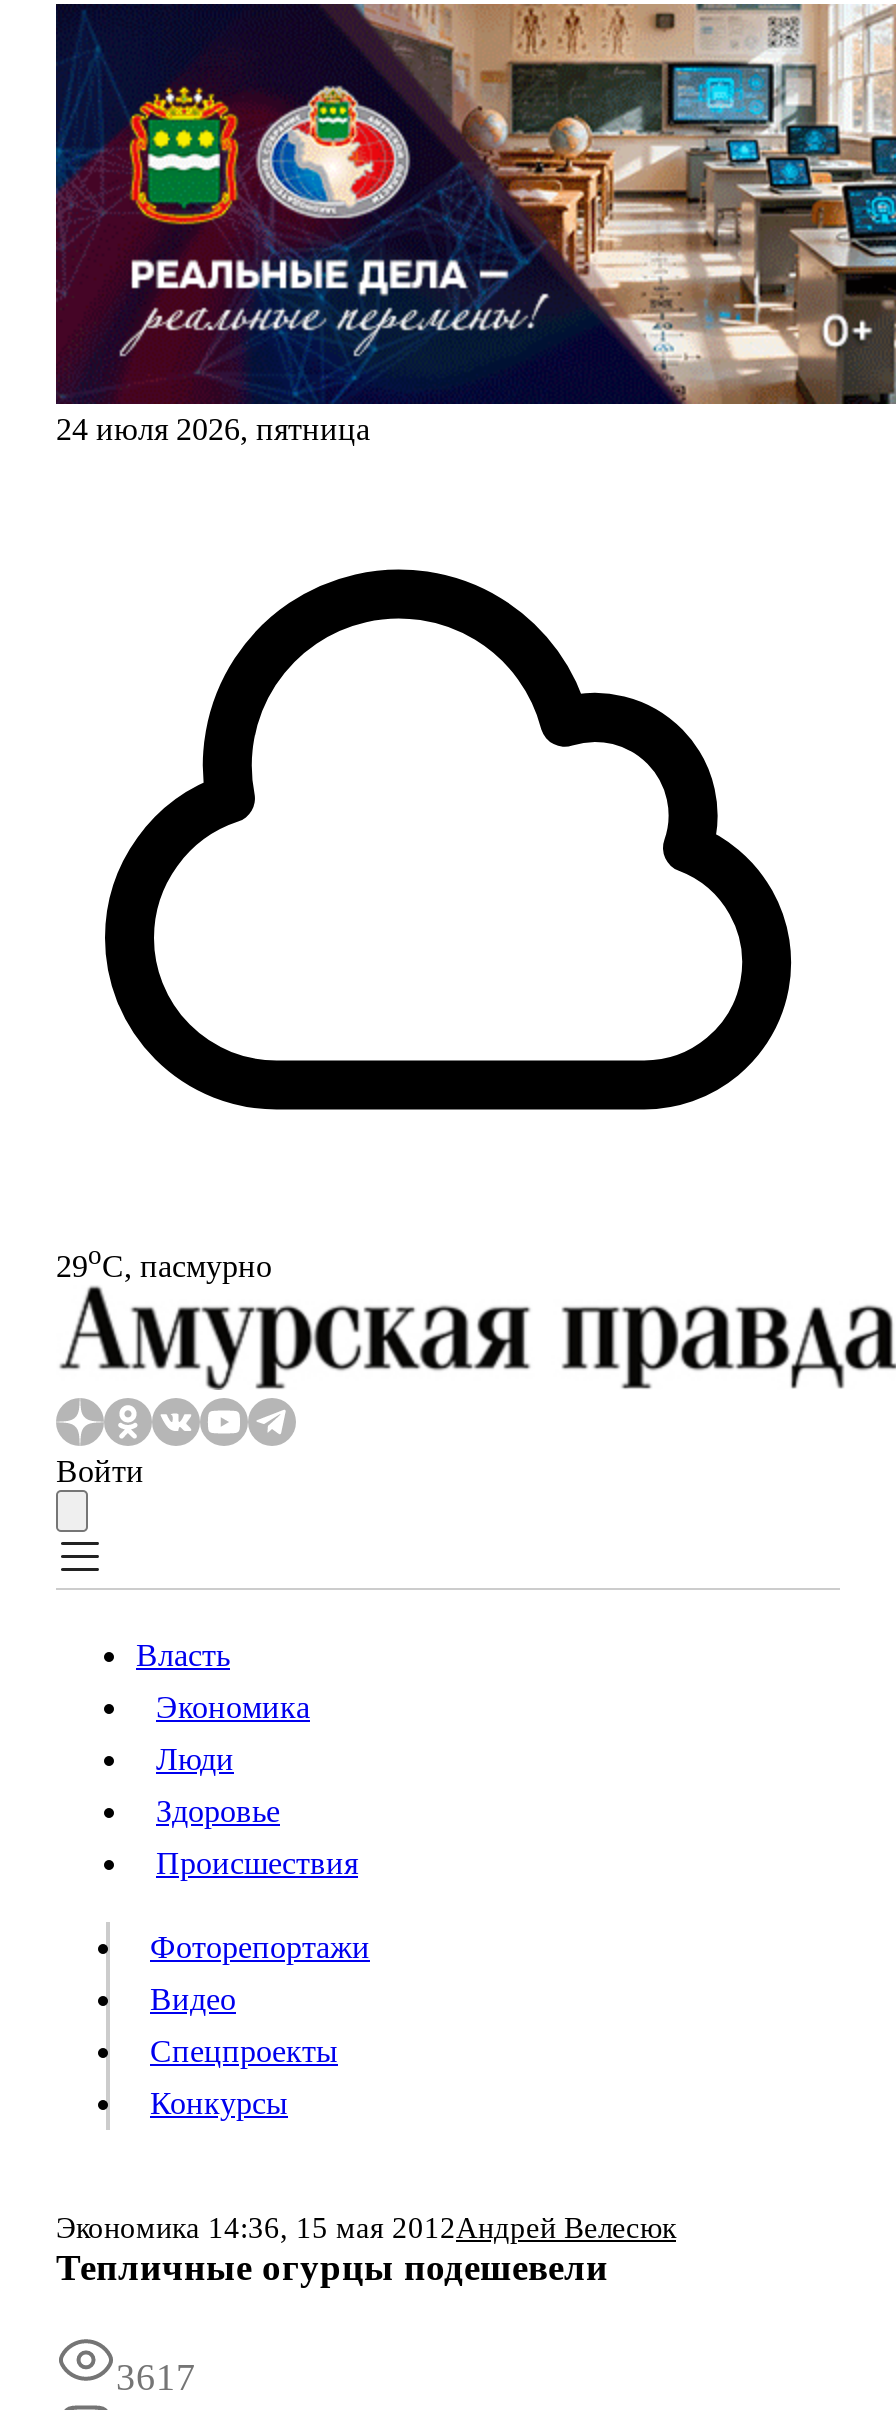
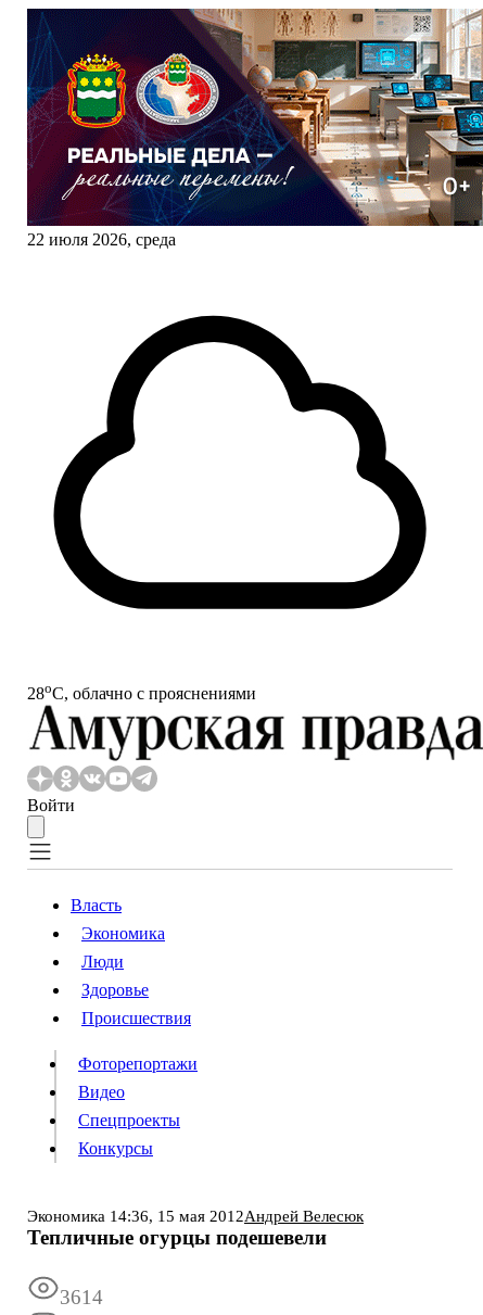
- 24 июля 2026, пятница
+ 22 июля 2026, среда

- 29oС, пасмурно
+ 28oС, облачно с прояснениями

- 3617
+ 3614
